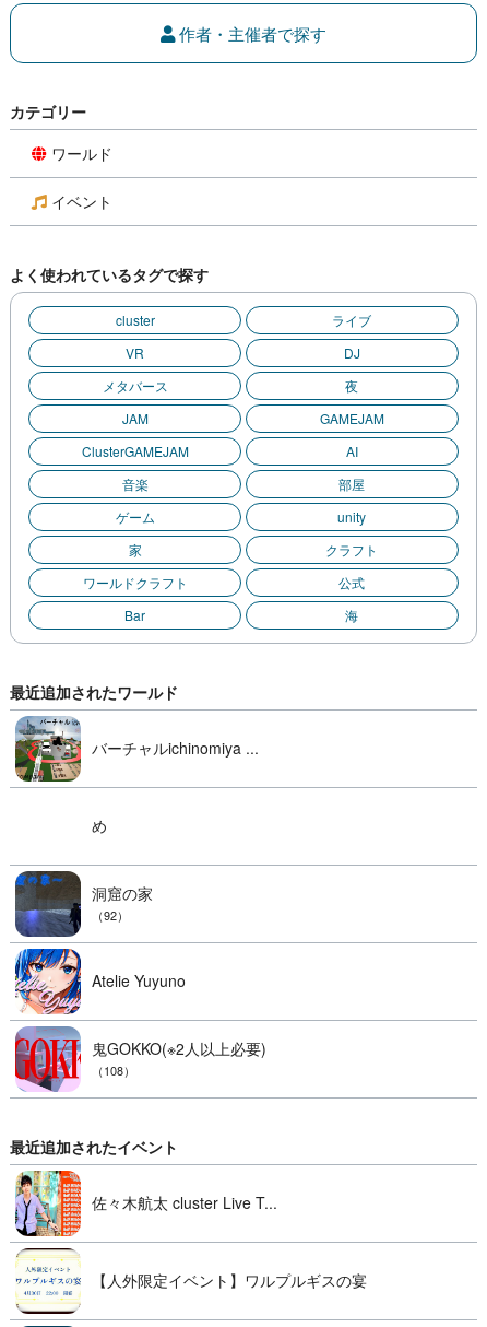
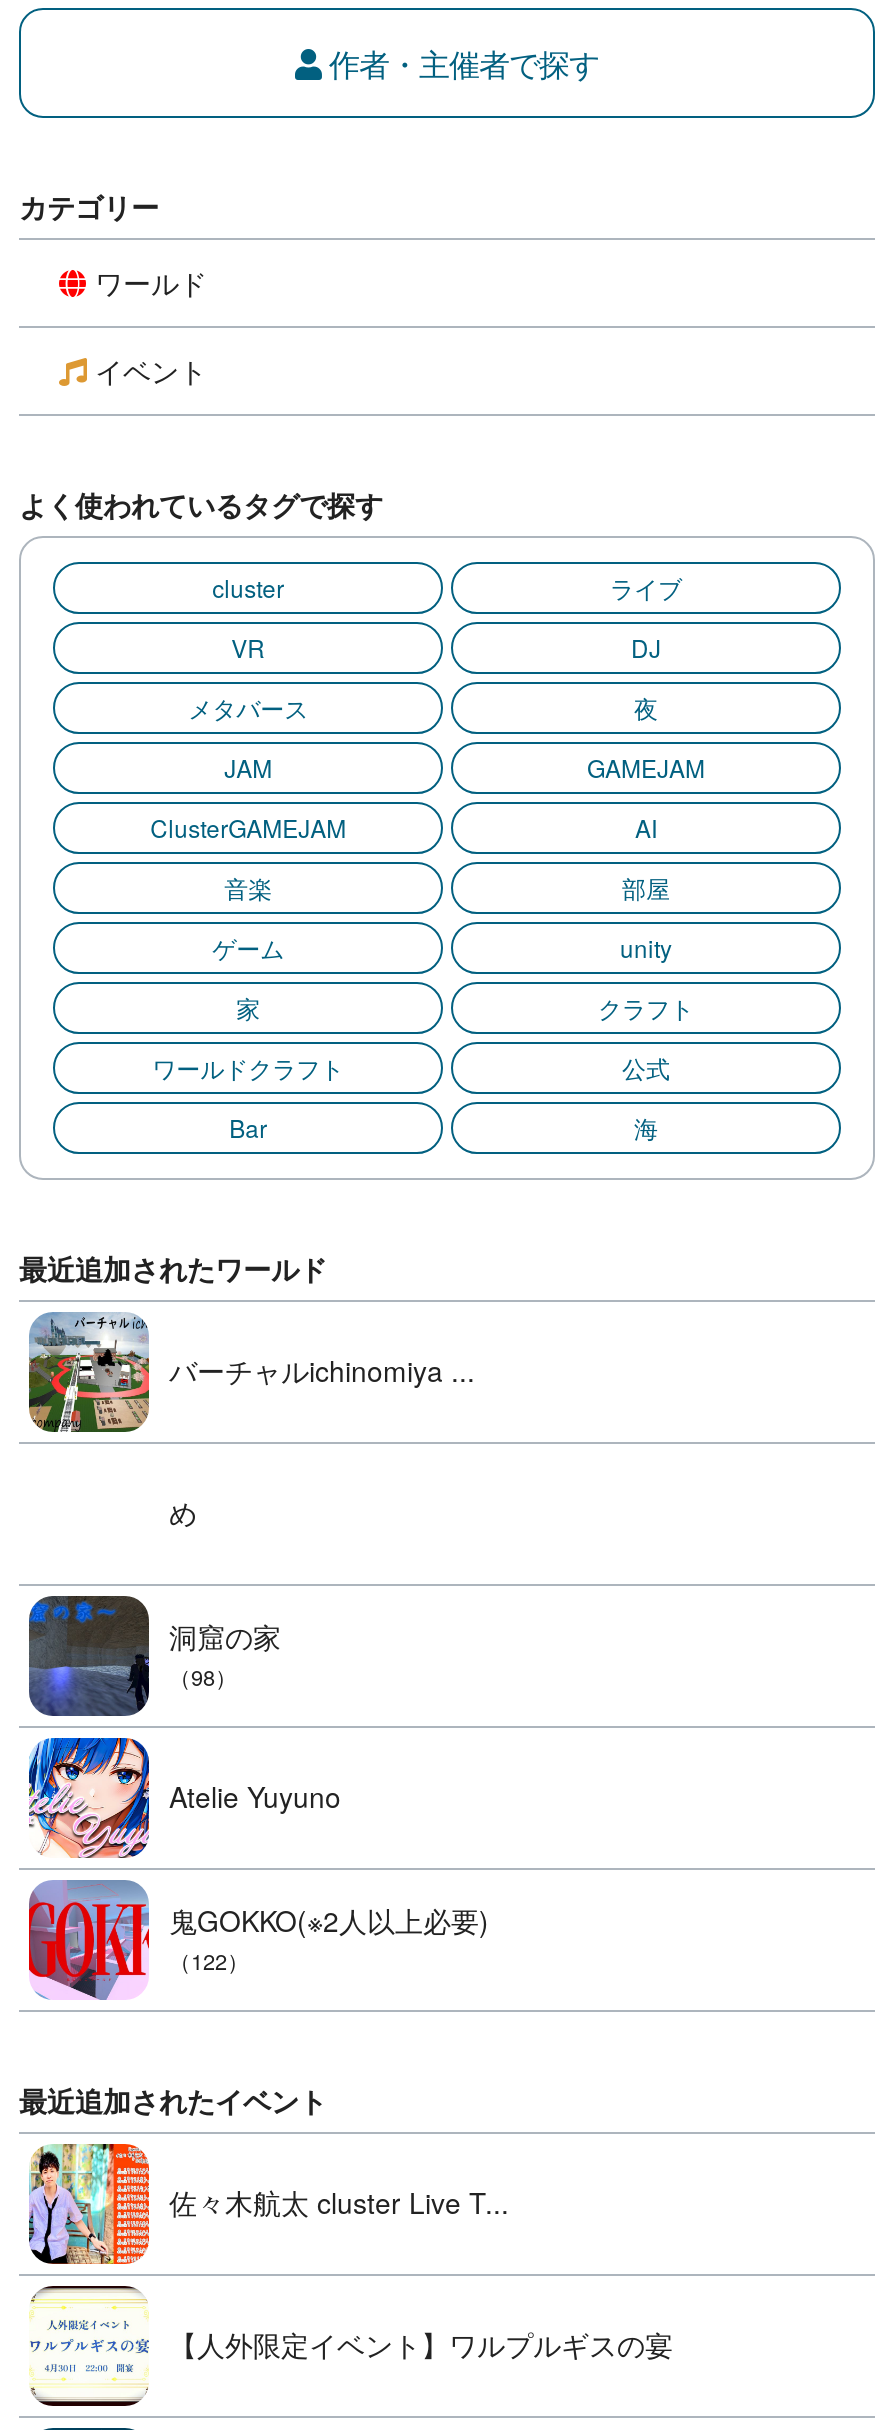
- （92）
+ （98）

- （108）
+ （122）
